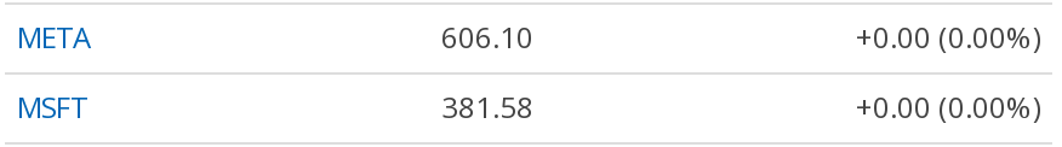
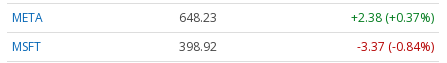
- 606.10
+ 648.23

- +0.00 (0.00%)
+ +2.38 (+0.37%)

- 381.58
+ 398.92

- +0.00 (0.00%)
+ -3.37 (-0.84%)
